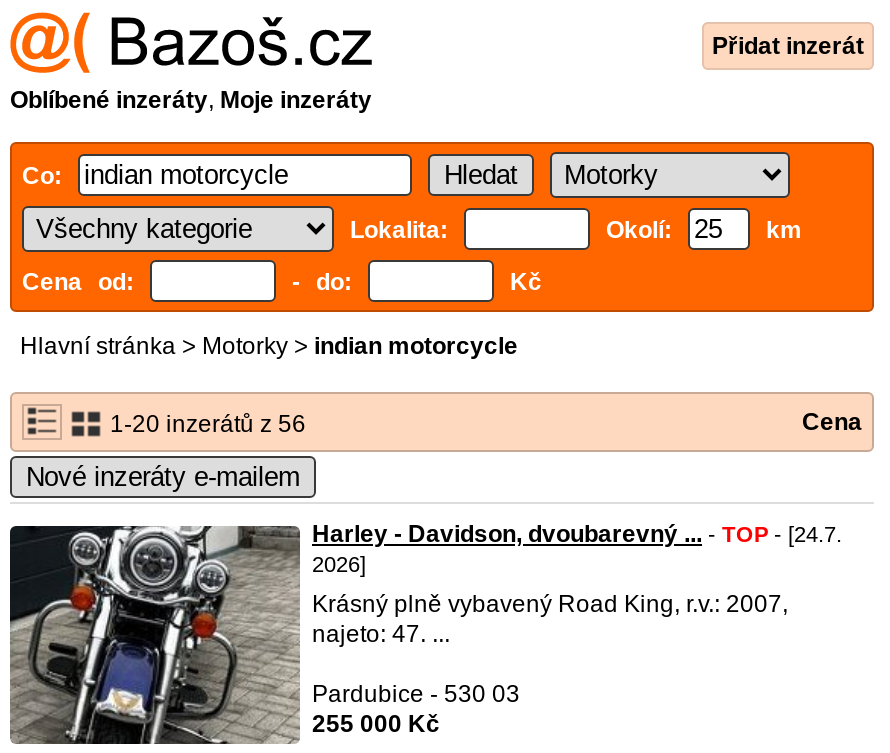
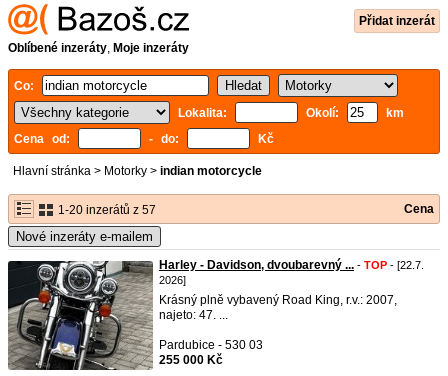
- 1-20 inzerátů z 56
+ 1-20 inzerátů z 57

- Harley - Davidson, dvoubarevný ... - TOP - [24.7.
+ Harley - Davidson, dvoubarevný ... - TOP - [22.7.
